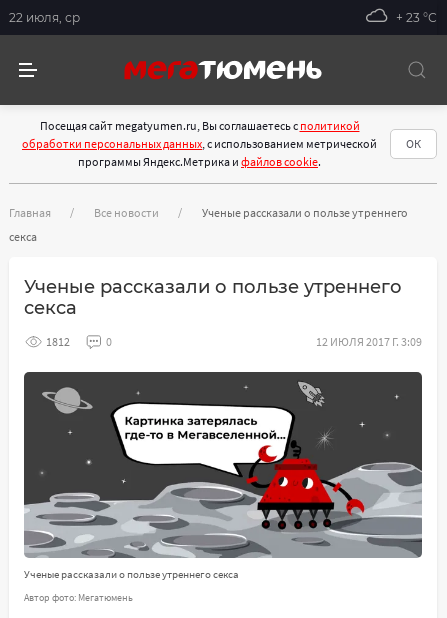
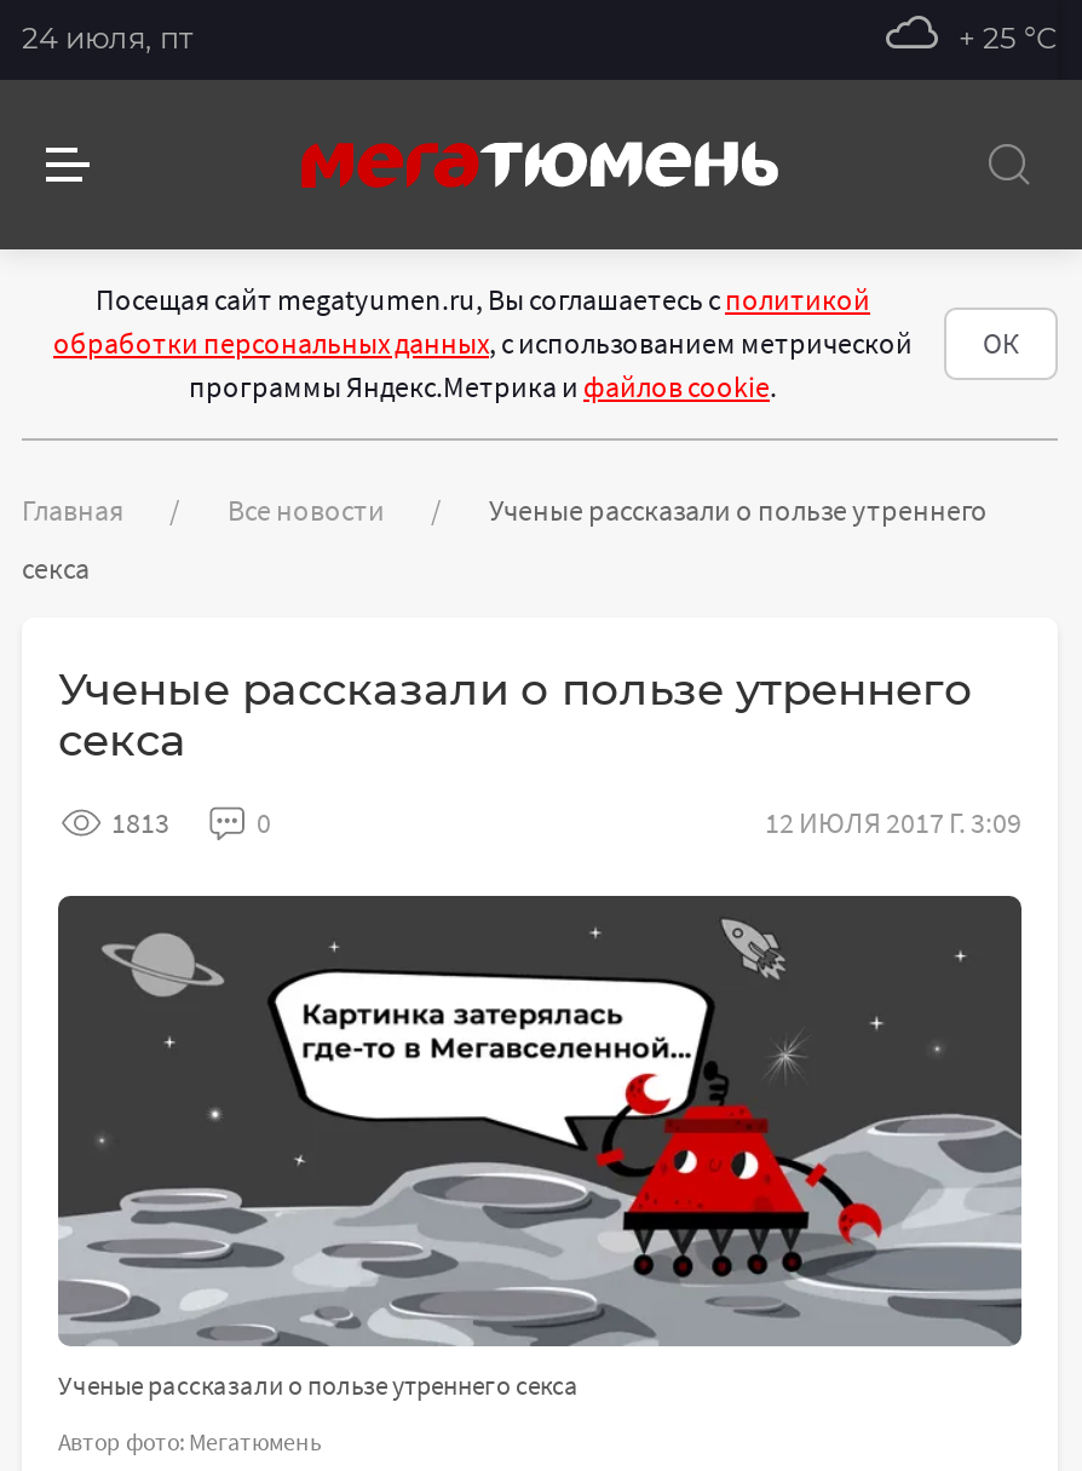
- 22 июля, ср
+ 24 июля, пт

- + 23 °С
+ + 25 °С

- 1812
+ 1813
